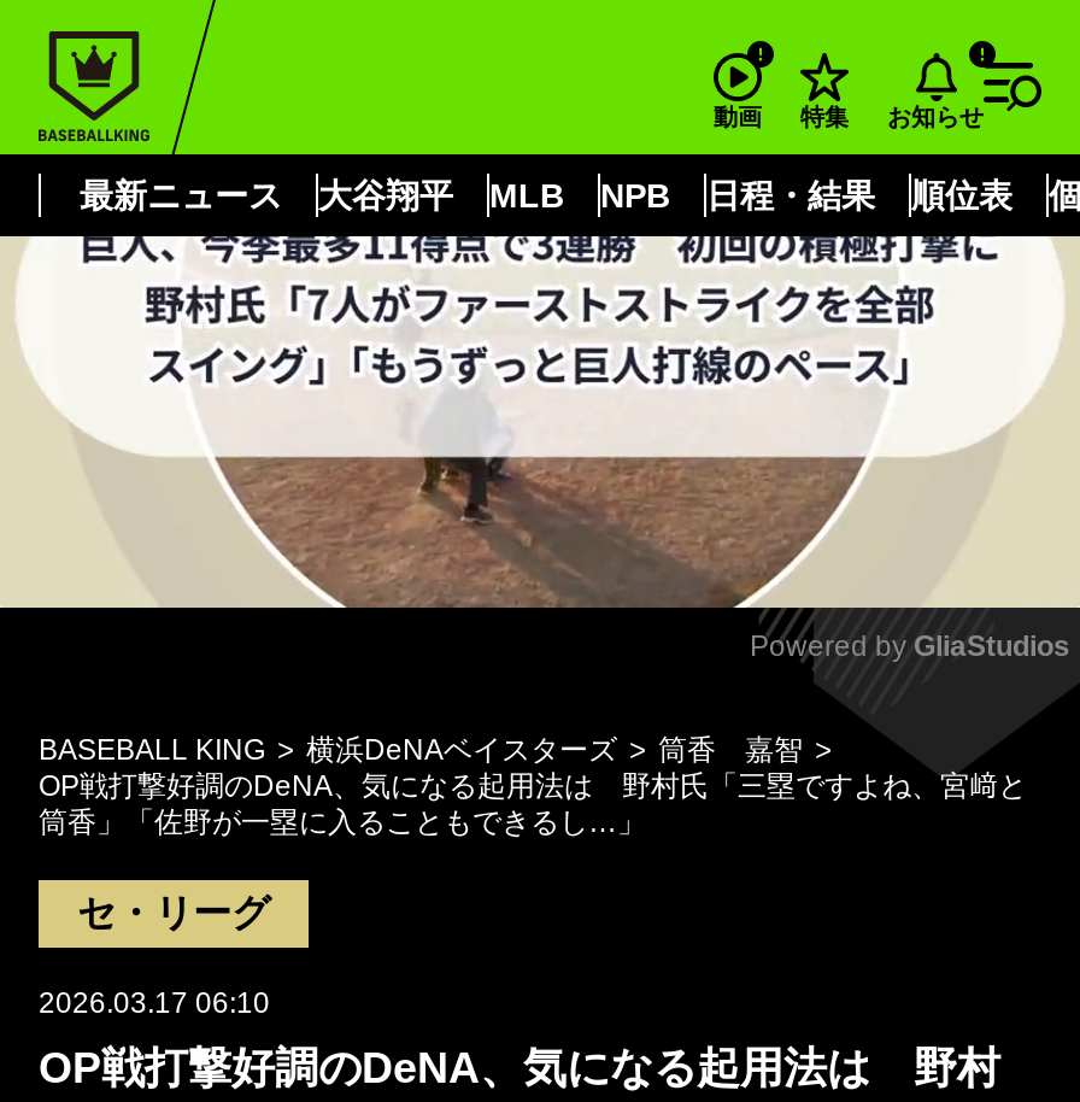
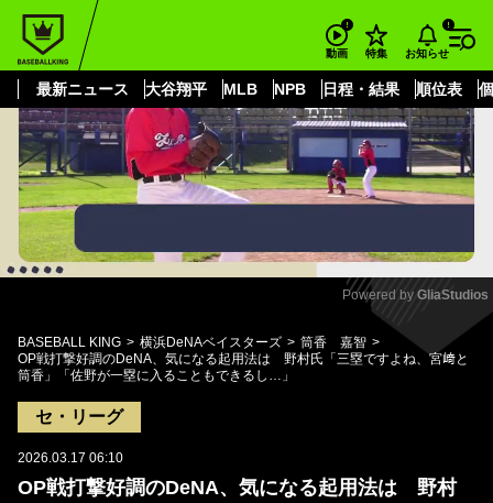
- [image]
+ [image]
